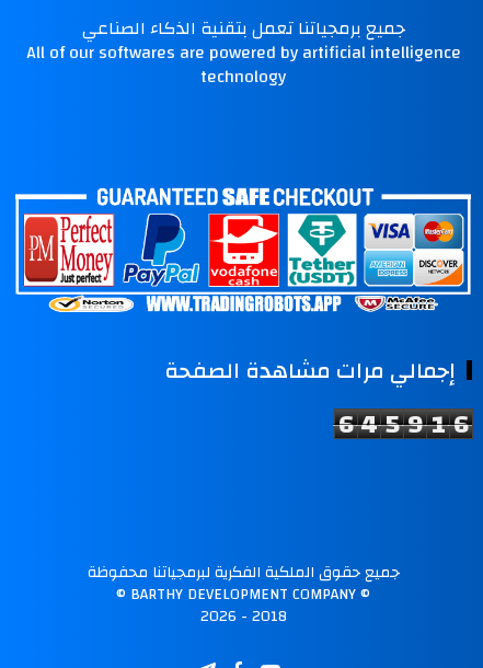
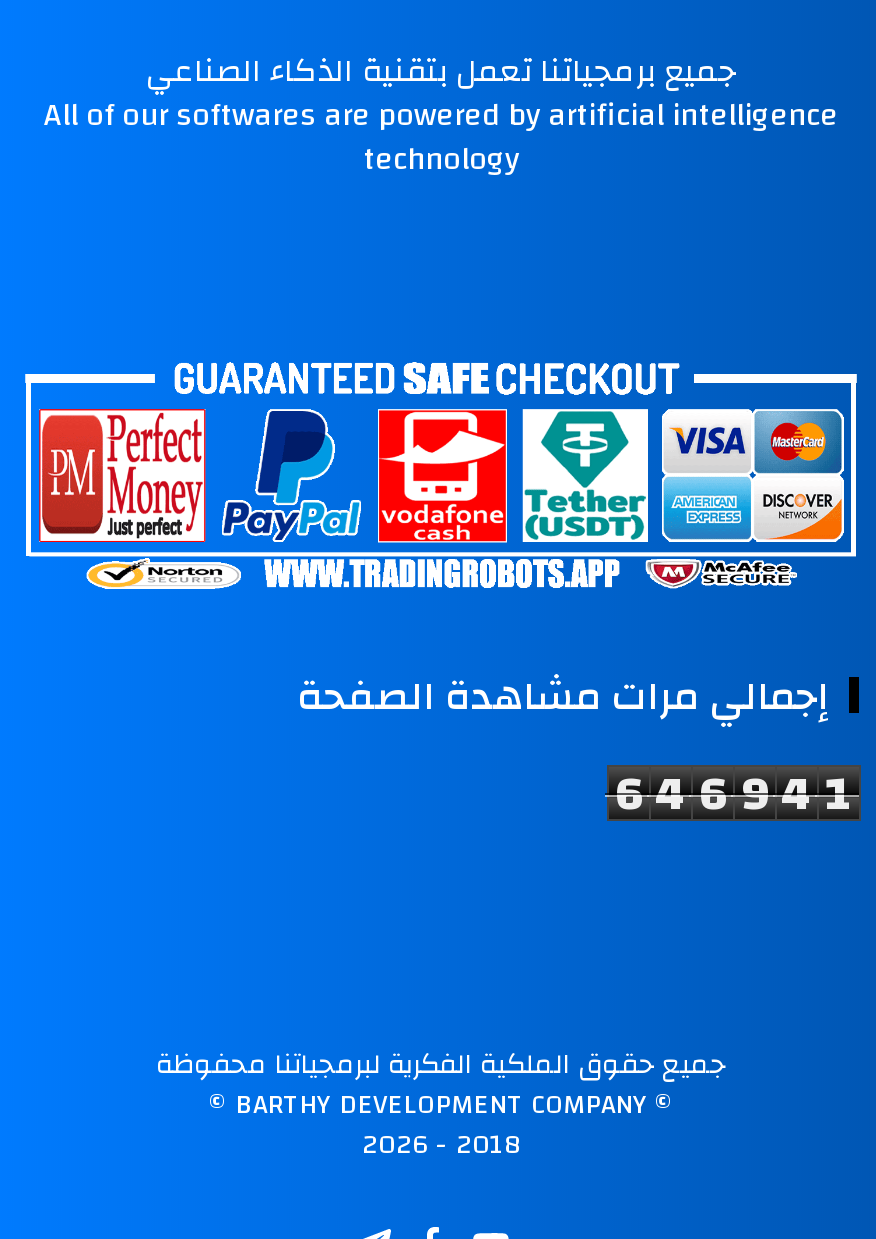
- 6 4 5 9 1 6
+ 6 4 6 9 4 1
